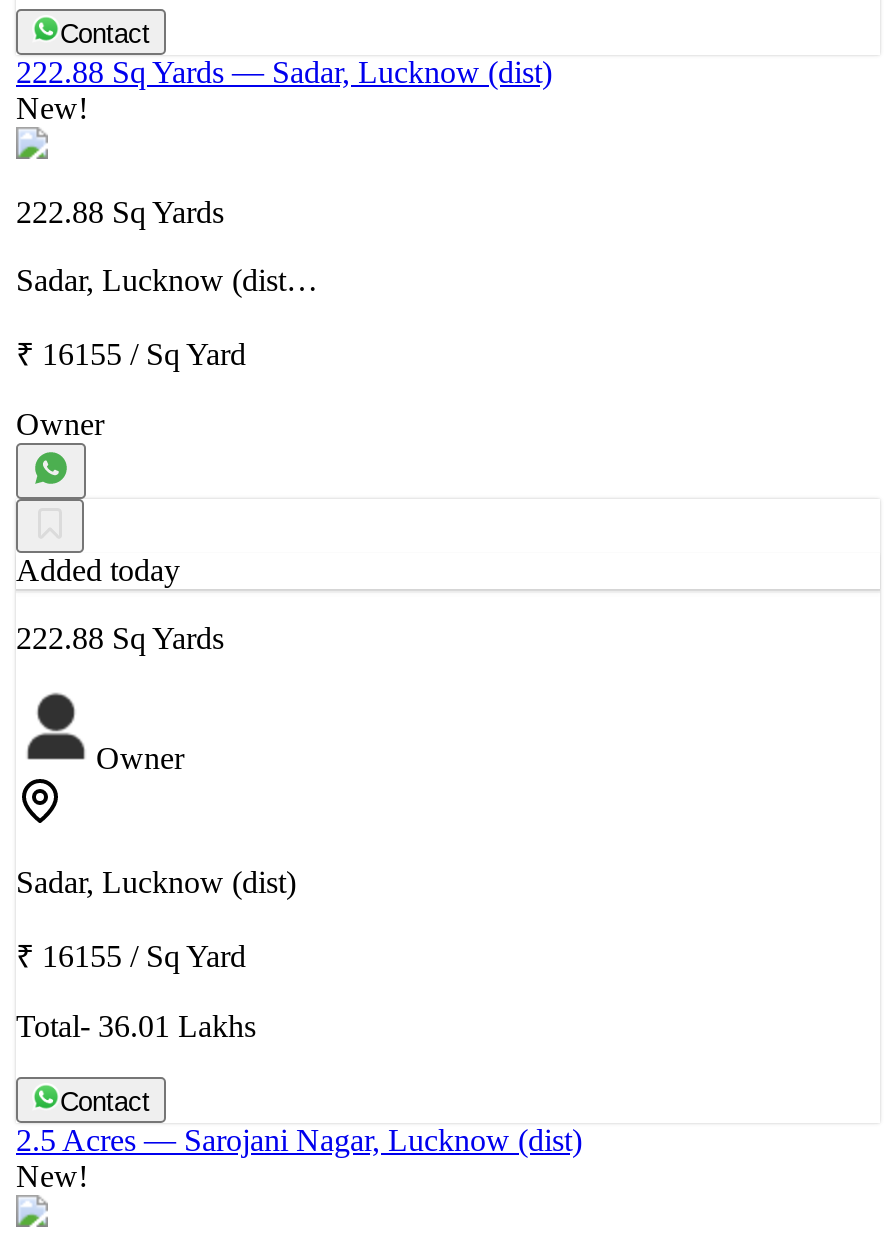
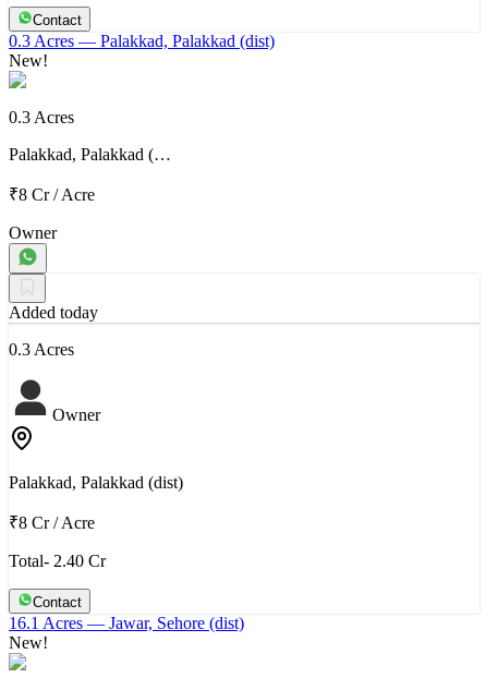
- 222.88 Sq Yards — Sadar, Lucknow (dist)
+ 0.3 Acres — Palakkad, Palakkad (dist)

- 222.88 Sq Yards
+ 0.3 Acres

- Sadar, Lucknow (dist…
+ Palakkad, Palakkad (…

- ₹ 16155 / Sq Yard
+ ₹8 Cr / Acre

- 222.88 Sq Yards
+ 0.3 Acres

- Sadar, Lucknow (dist)
+ Palakkad, Palakkad (dist)

- ₹ 16155 / Sq Yard
+ ₹8 Cr / Acre

- Total- 36.01 Lakhs
+ Total- 2.40 Cr

- 2.5 Acres— Sarojani Nagar, Lucknow (dist)
+ 16.1 Acres— Jawar, Sehore (dist)
